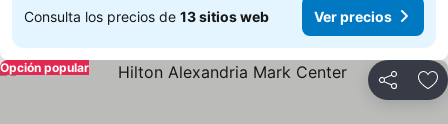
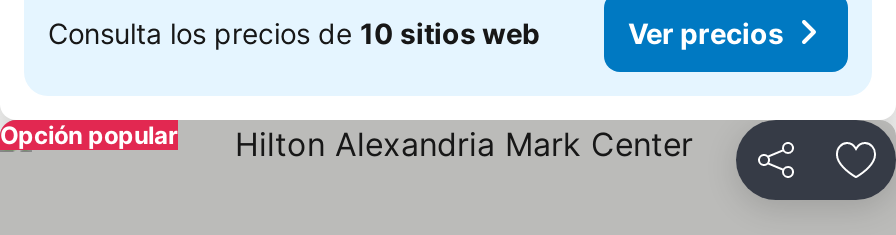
- Consulta los precios de 13 sitios web
+ Consulta los precios de 10 sitios web
